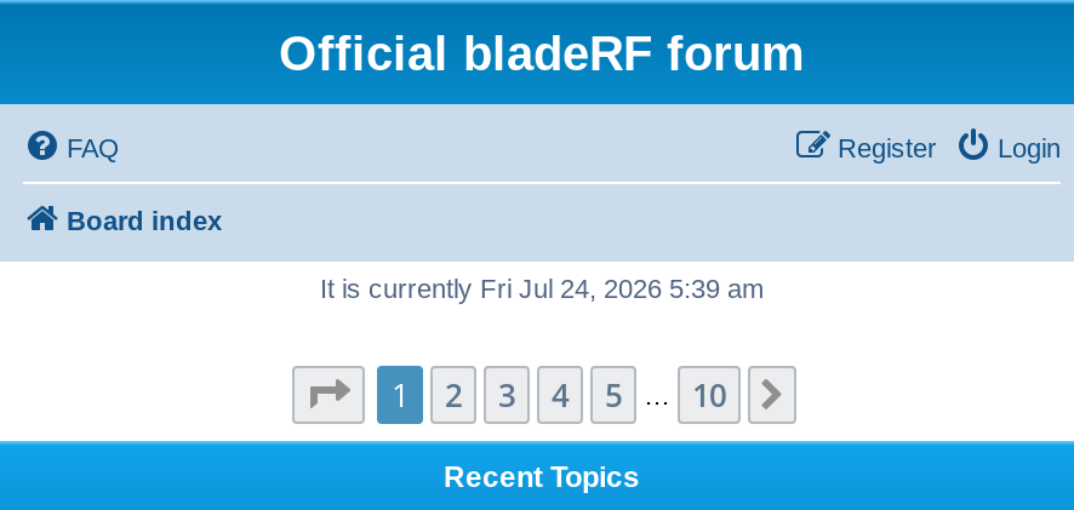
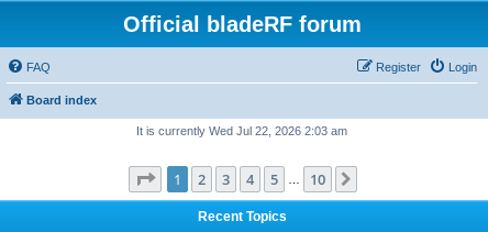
- It is currently Fri Jul 24, 2026 5:39 am
+ It is currently Wed Jul 22, 2026 2:03 am
